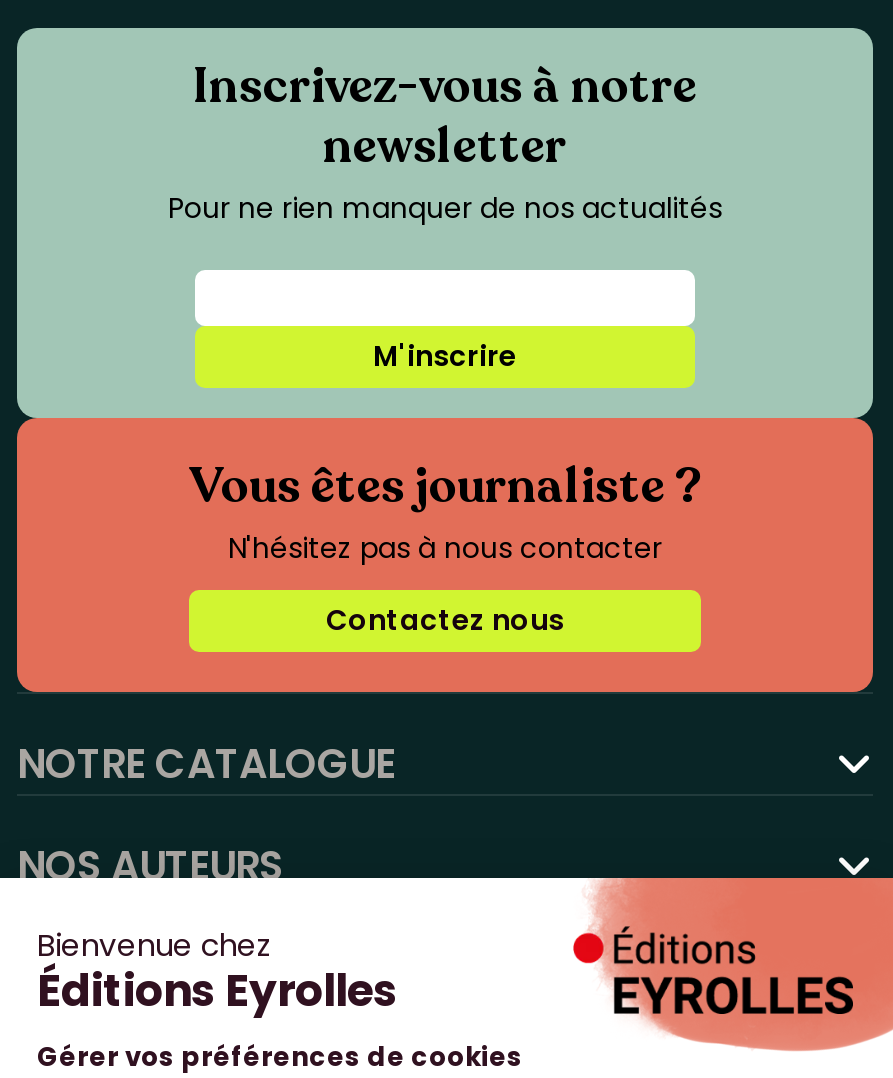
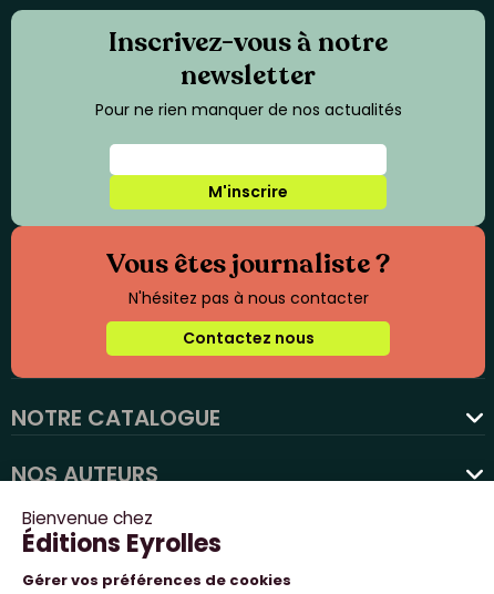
- [image]
